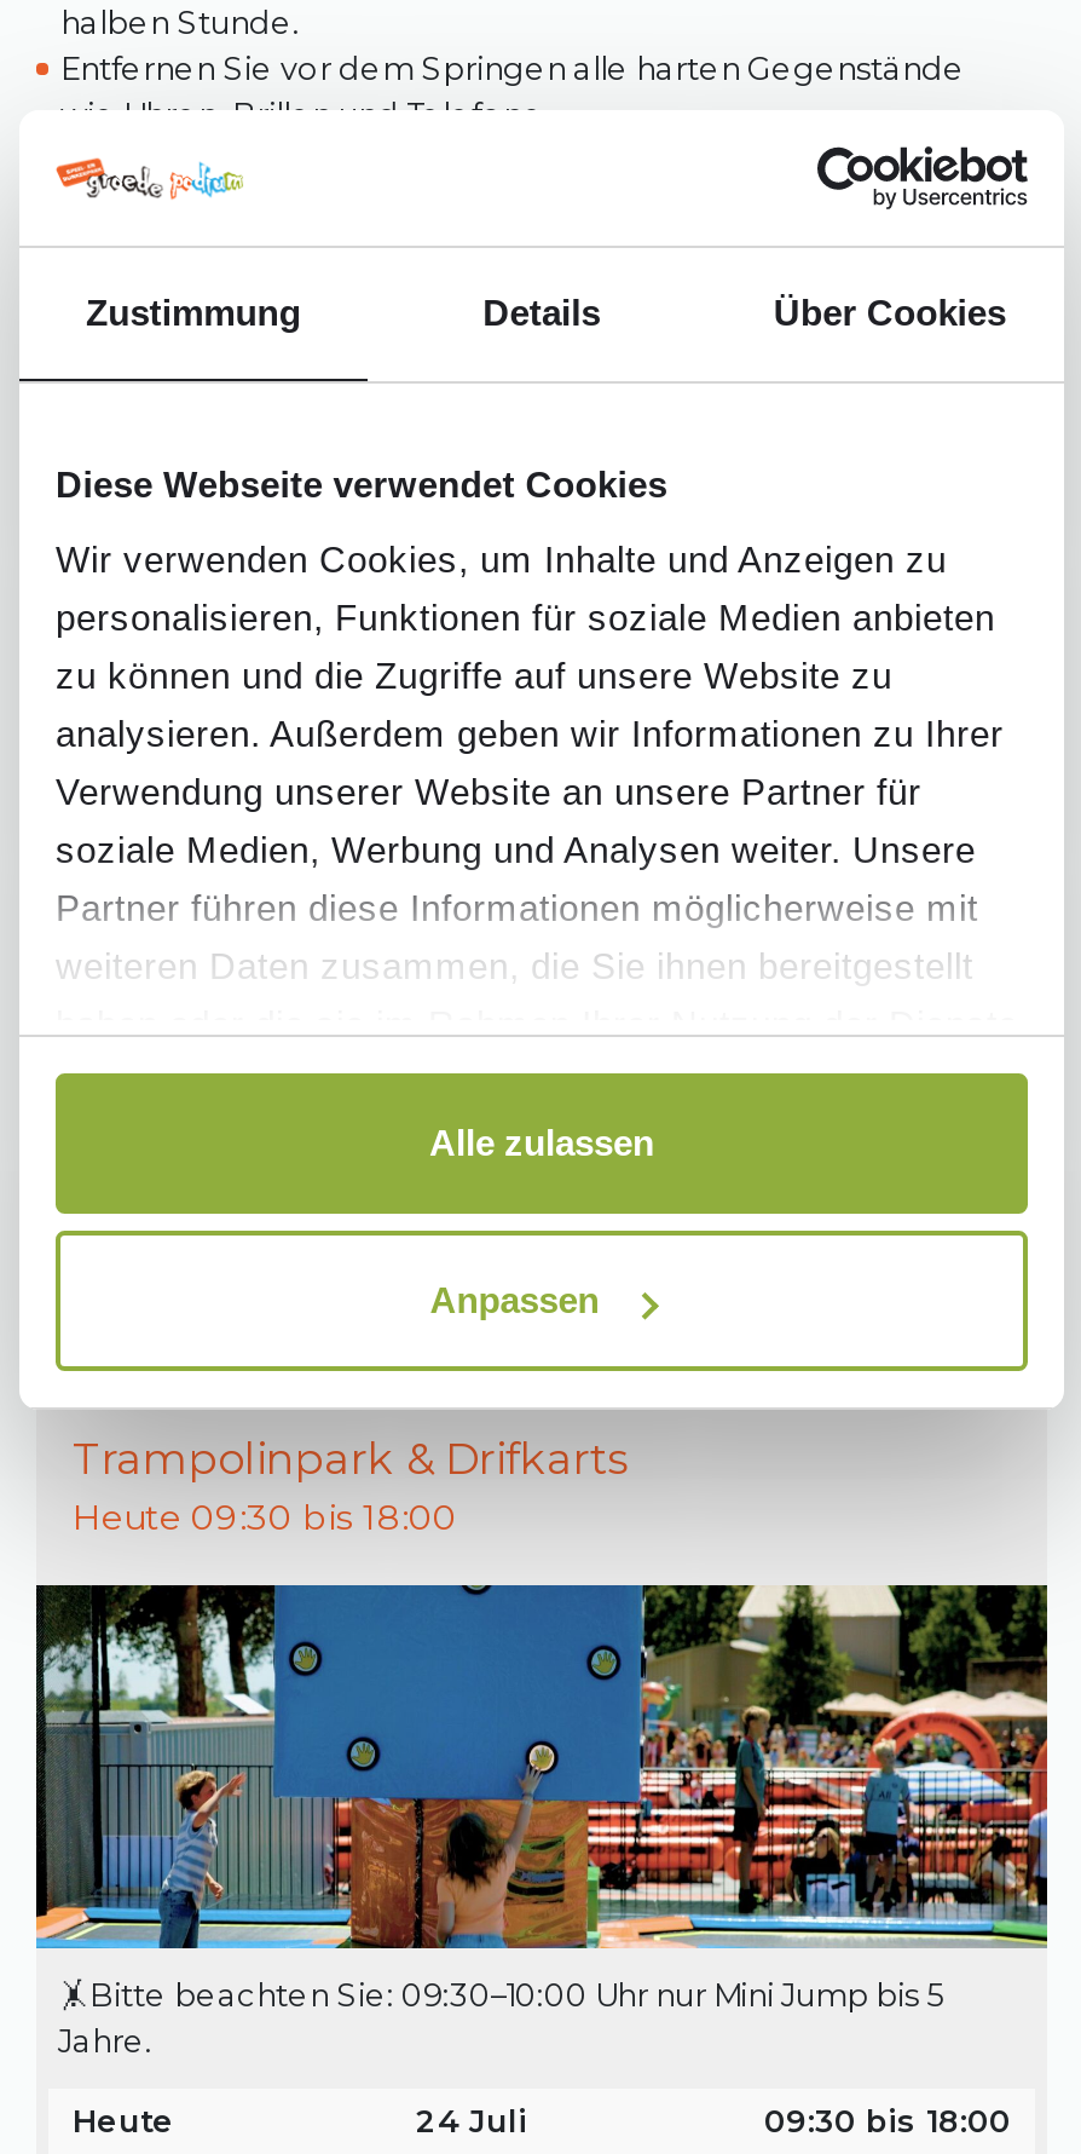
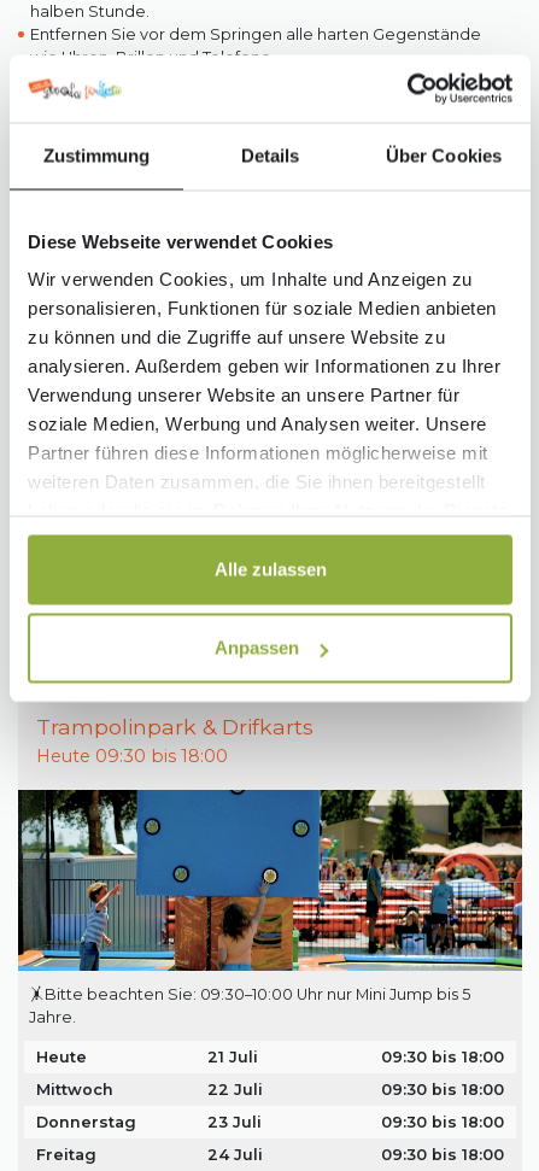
+ 21 Juli
+ 09:30 bis 18:00
+ Mittwoch
+ 22 Juli
+ 09:30 bis 18:00
+ Donnerstag
+ 23 Juli
+ 09:30 bis 18:00
+ Freitag
